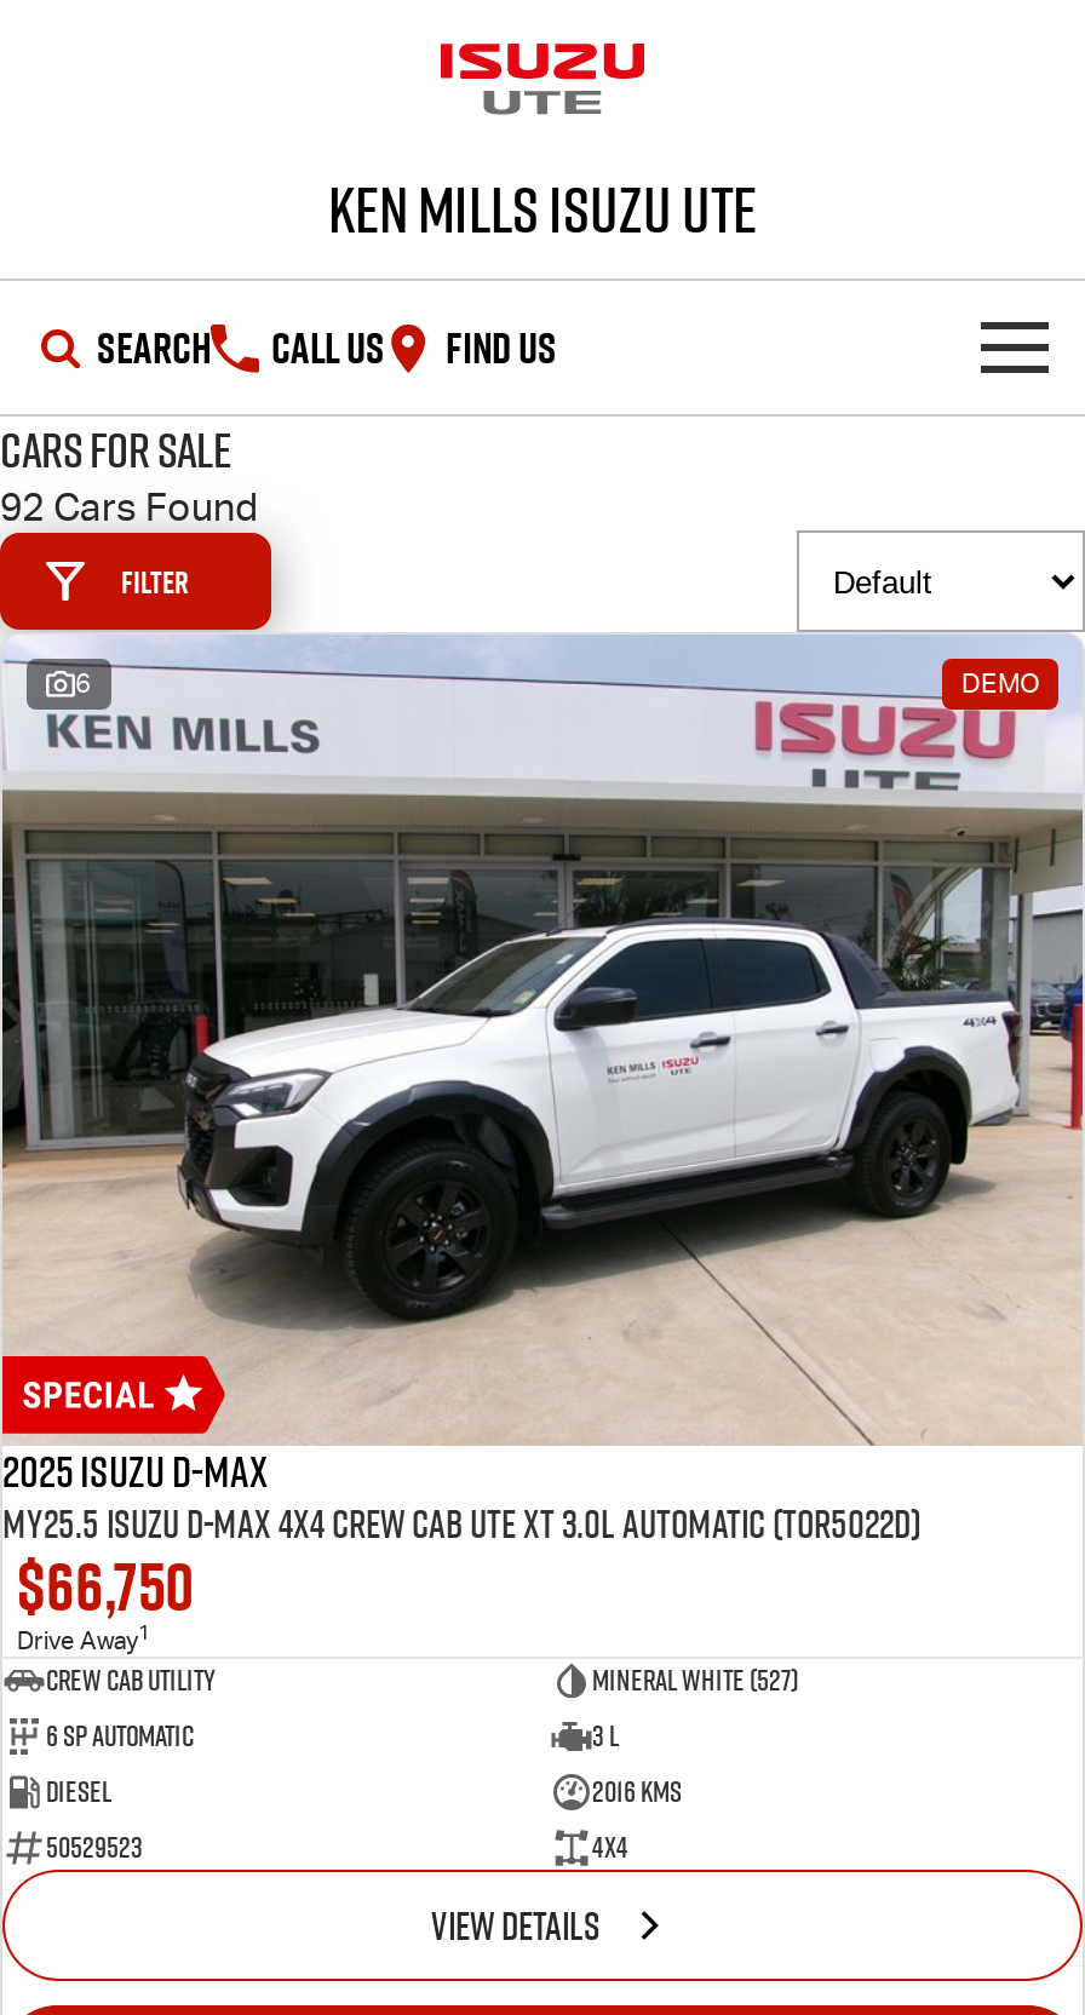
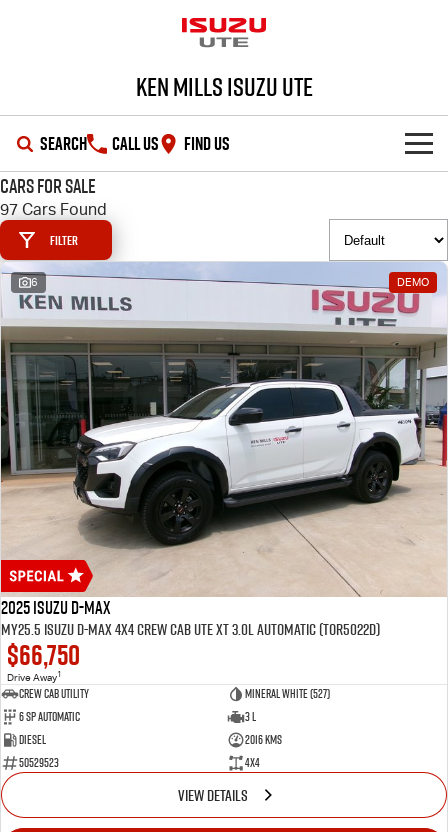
- 92 Cars Found
+ 97 Cars Found
